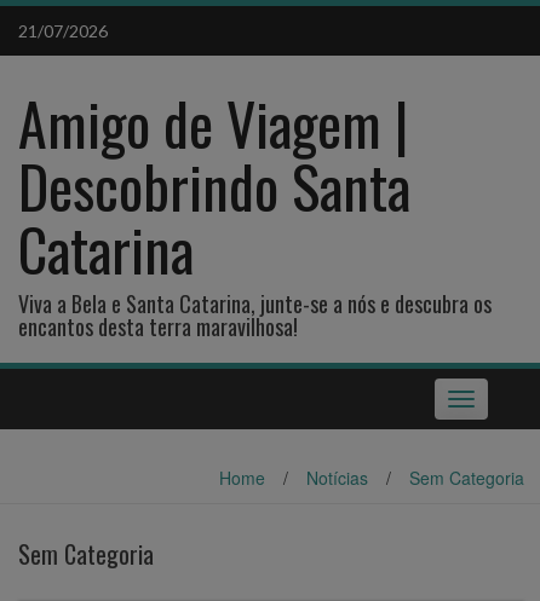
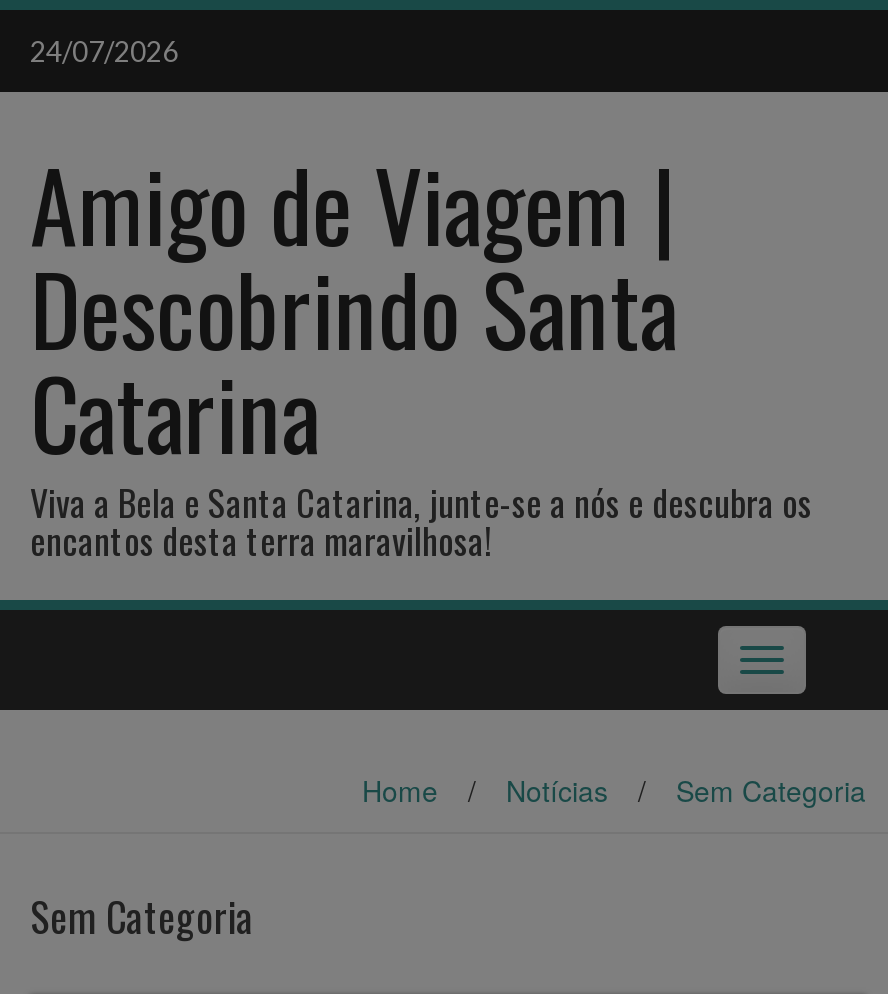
- 21/07/2026
+ 24/07/2026
